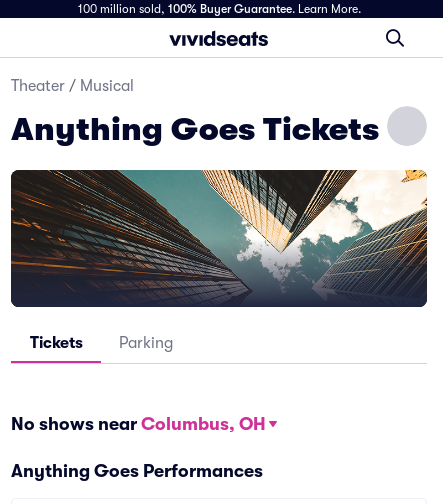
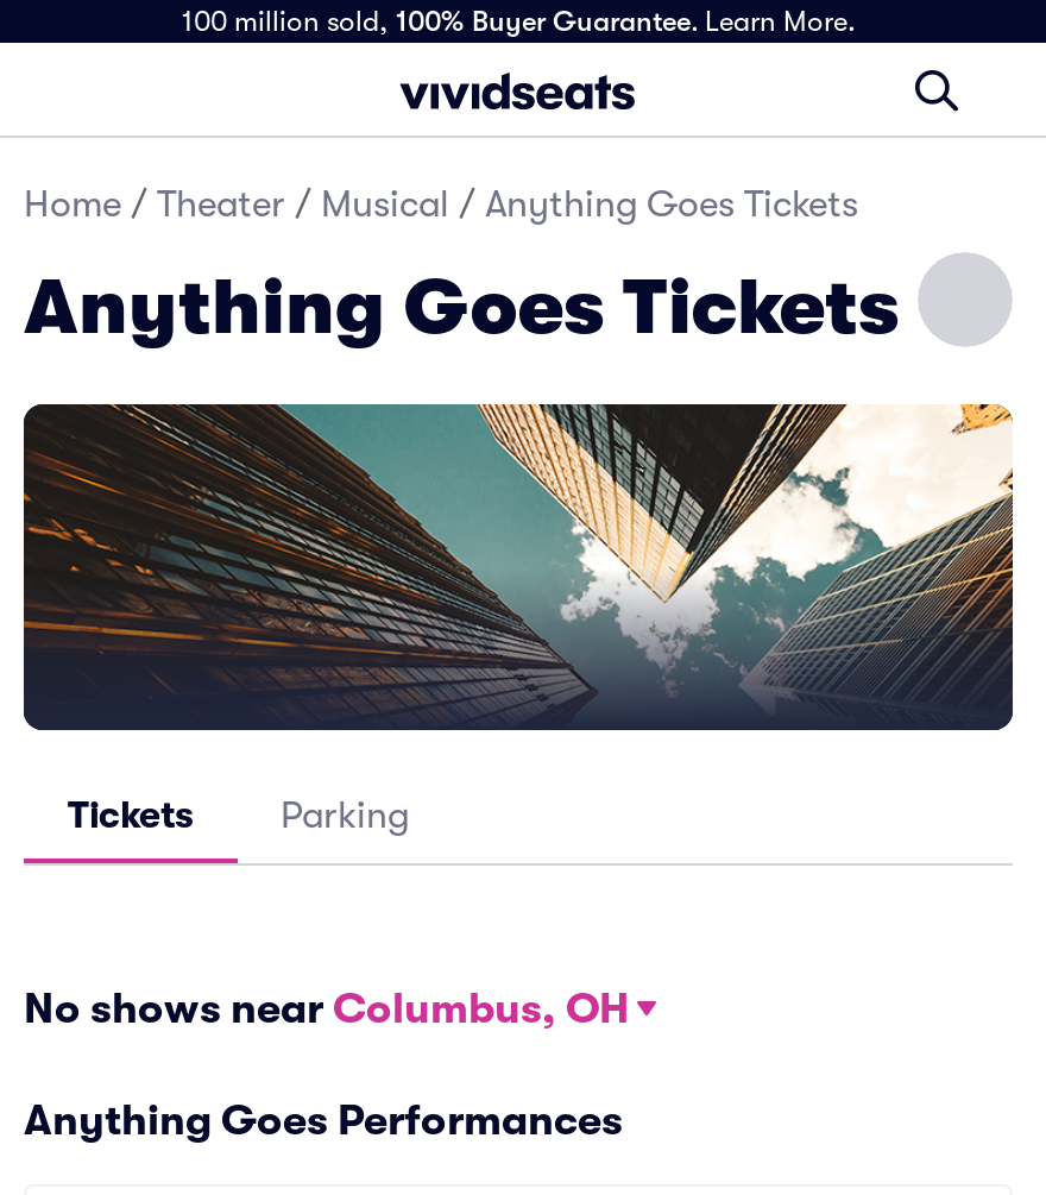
- Theater / Musical
+ Home / Theater / Musical / Anything Goes Tickets
